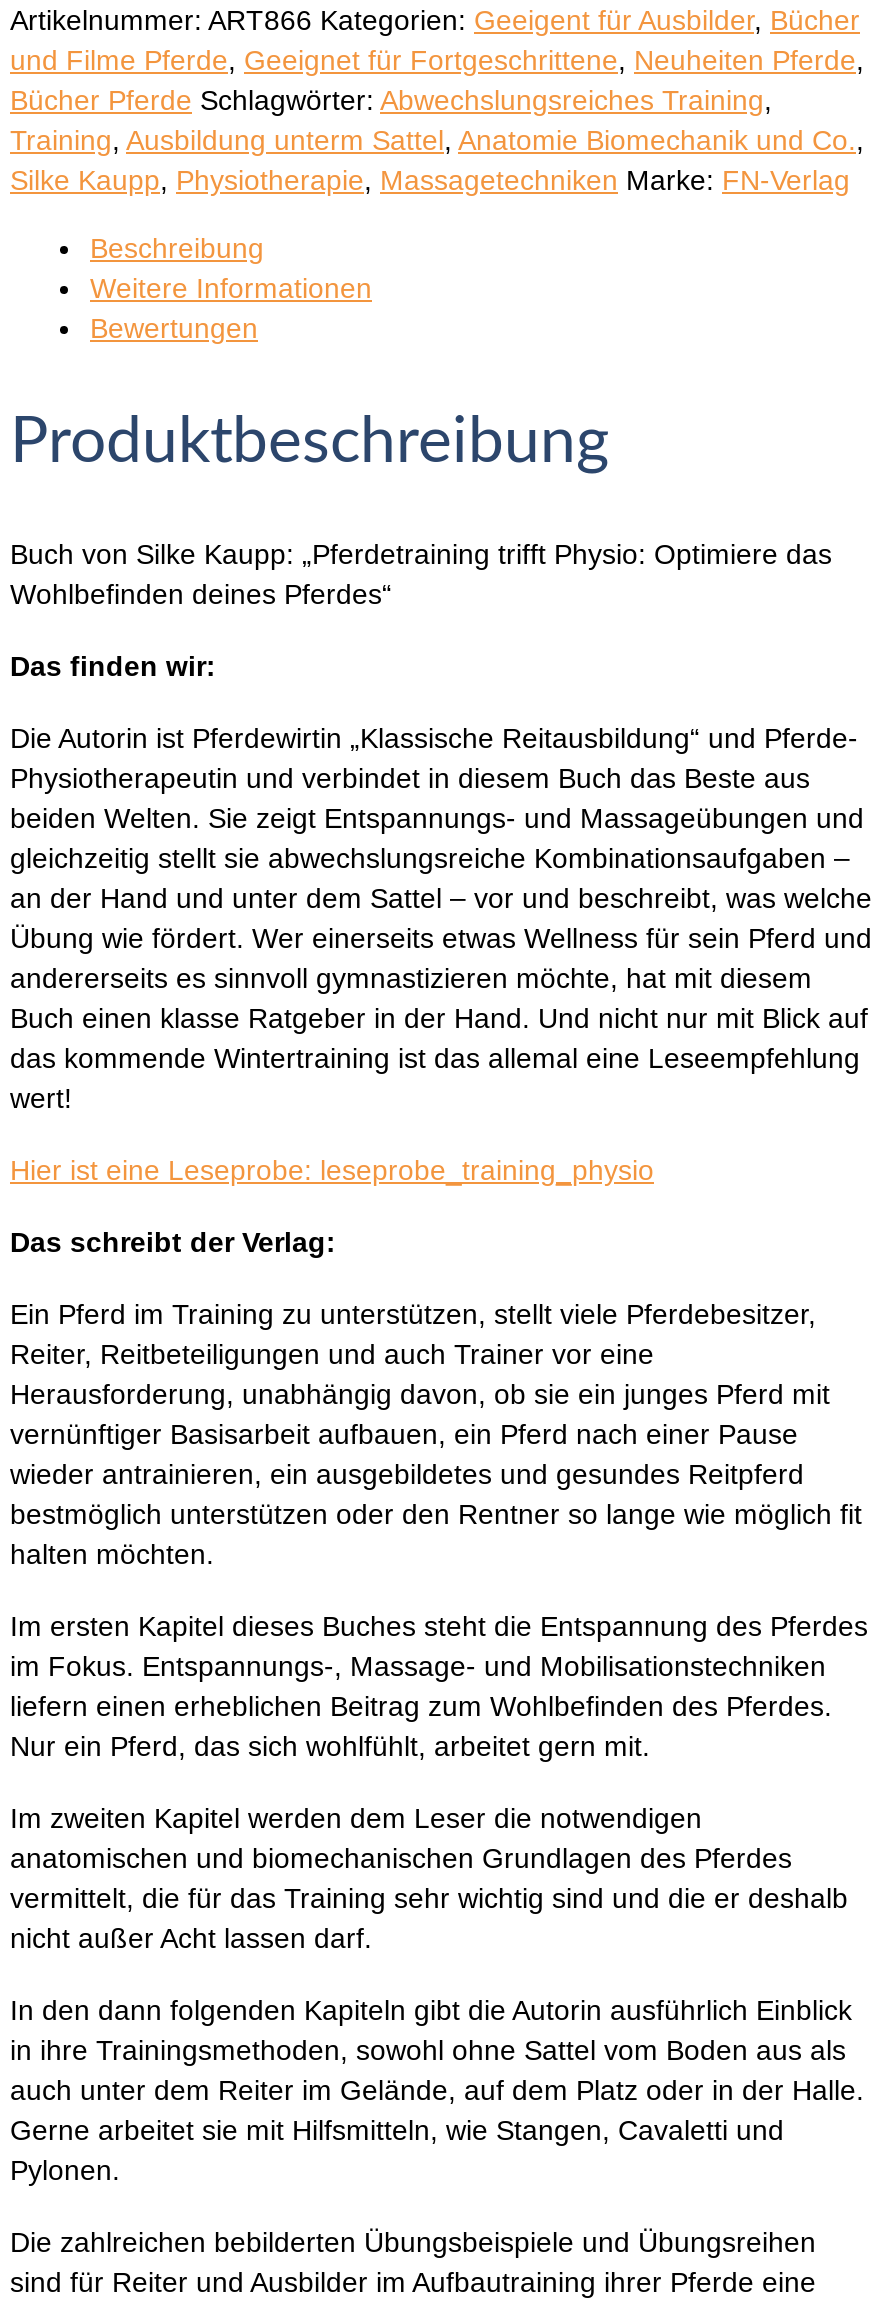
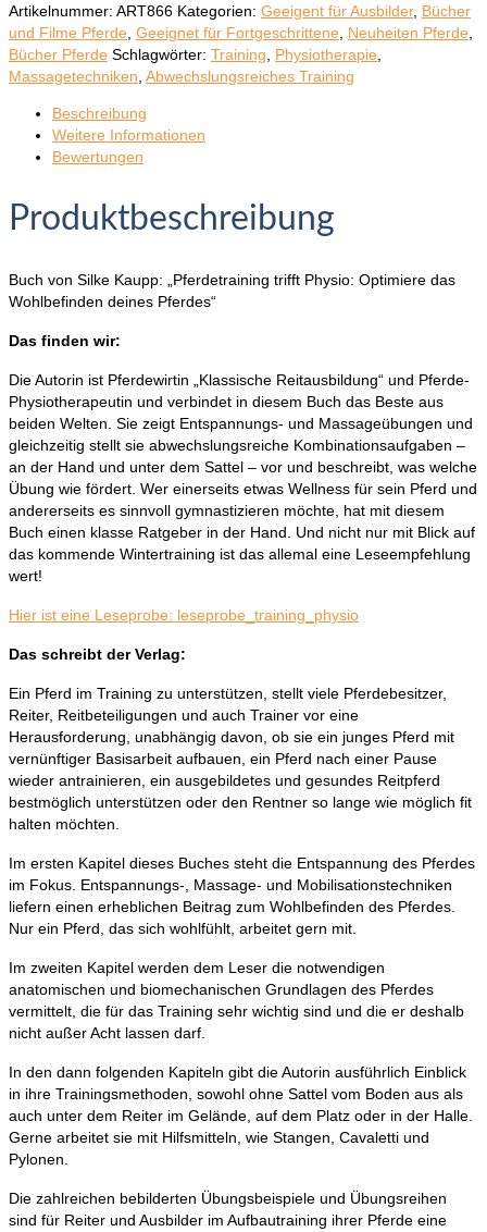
- Bücher Pferde Schlagwörter: Abwechslungsreiches Training,
- Training, Ausbildung unterm Sattel, Anatomie Biomechanik und Co.,
- Silke Kaupp, Physiotherapie, Massagetechniken Marke: FN-Verlag
+ Bücher Pferde Schlagwörter: Training, Physiotherapie,
+ Massagetechniken, Abwechslungsreiches Training
